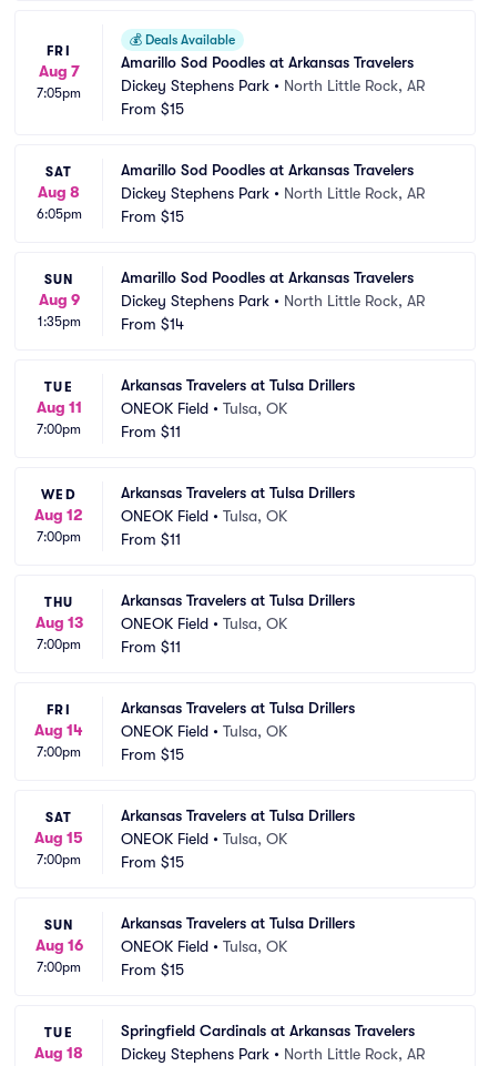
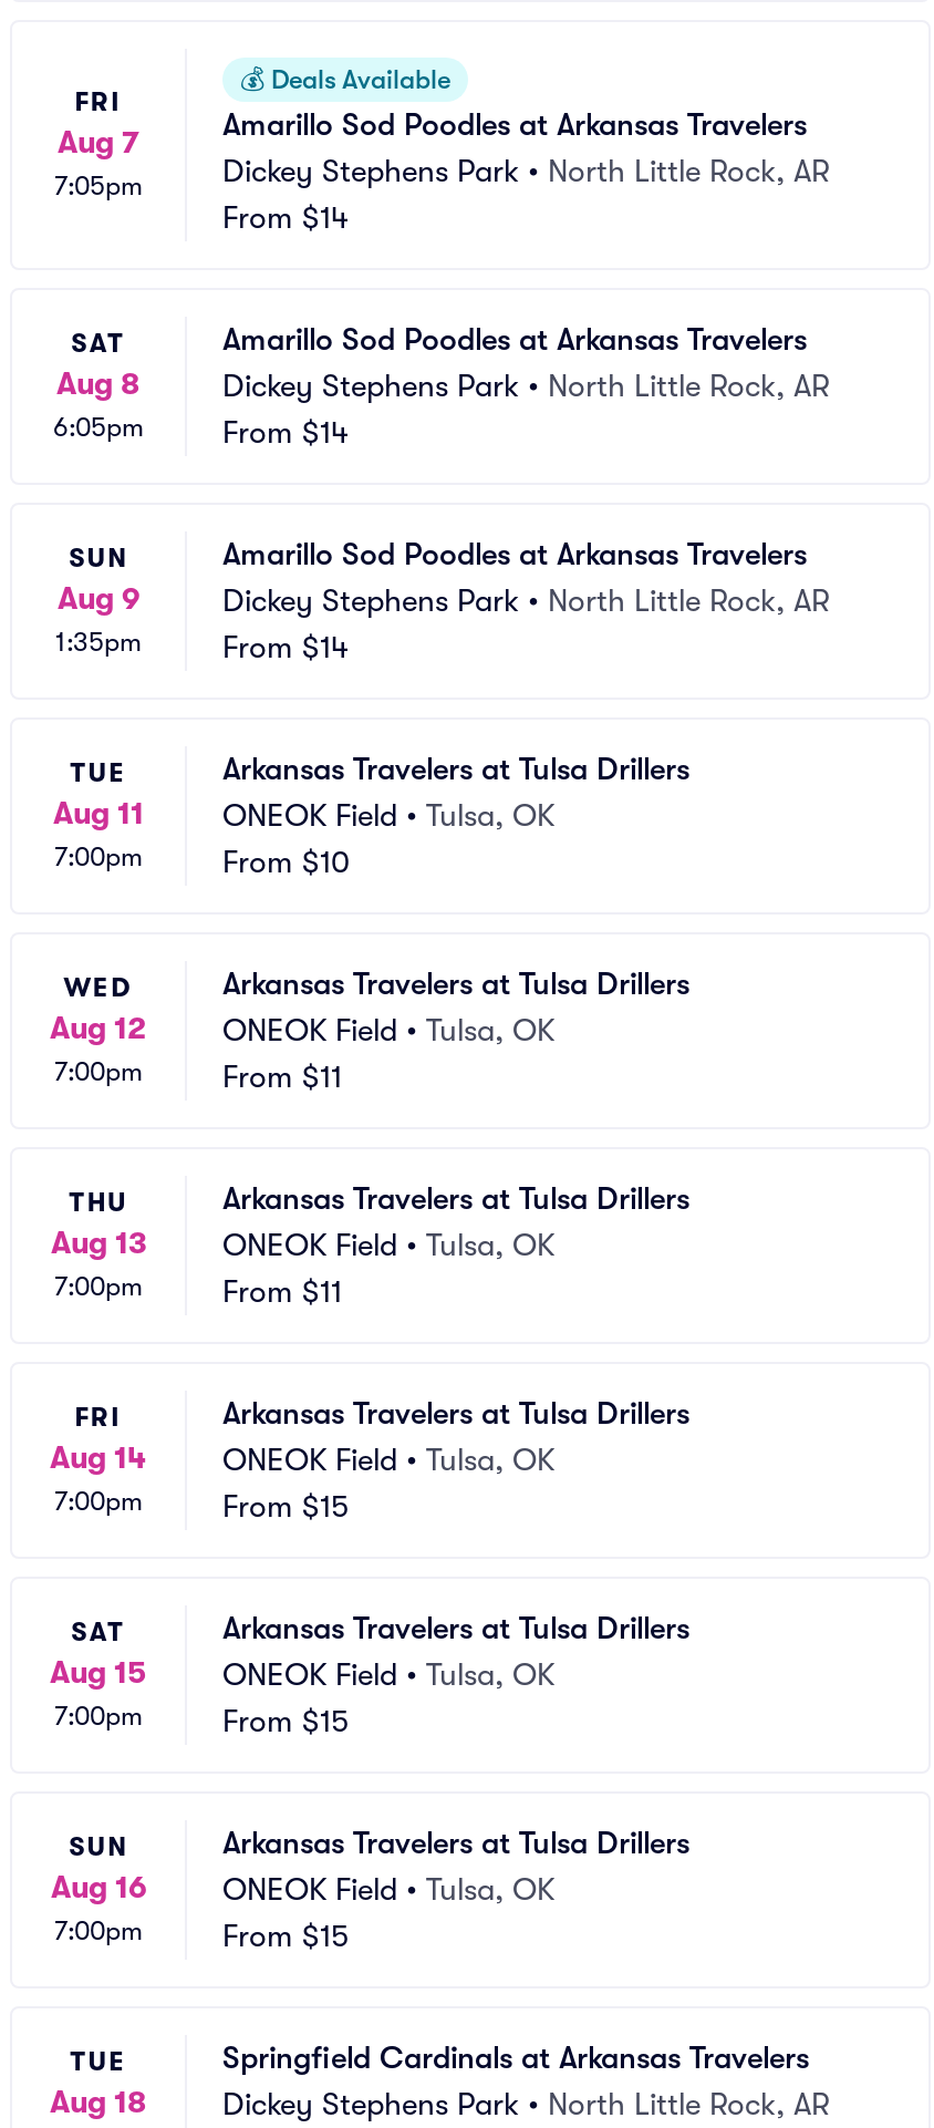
- From $15
+ From $14

- From $15
+ From $14

- From $11
+ From $10
